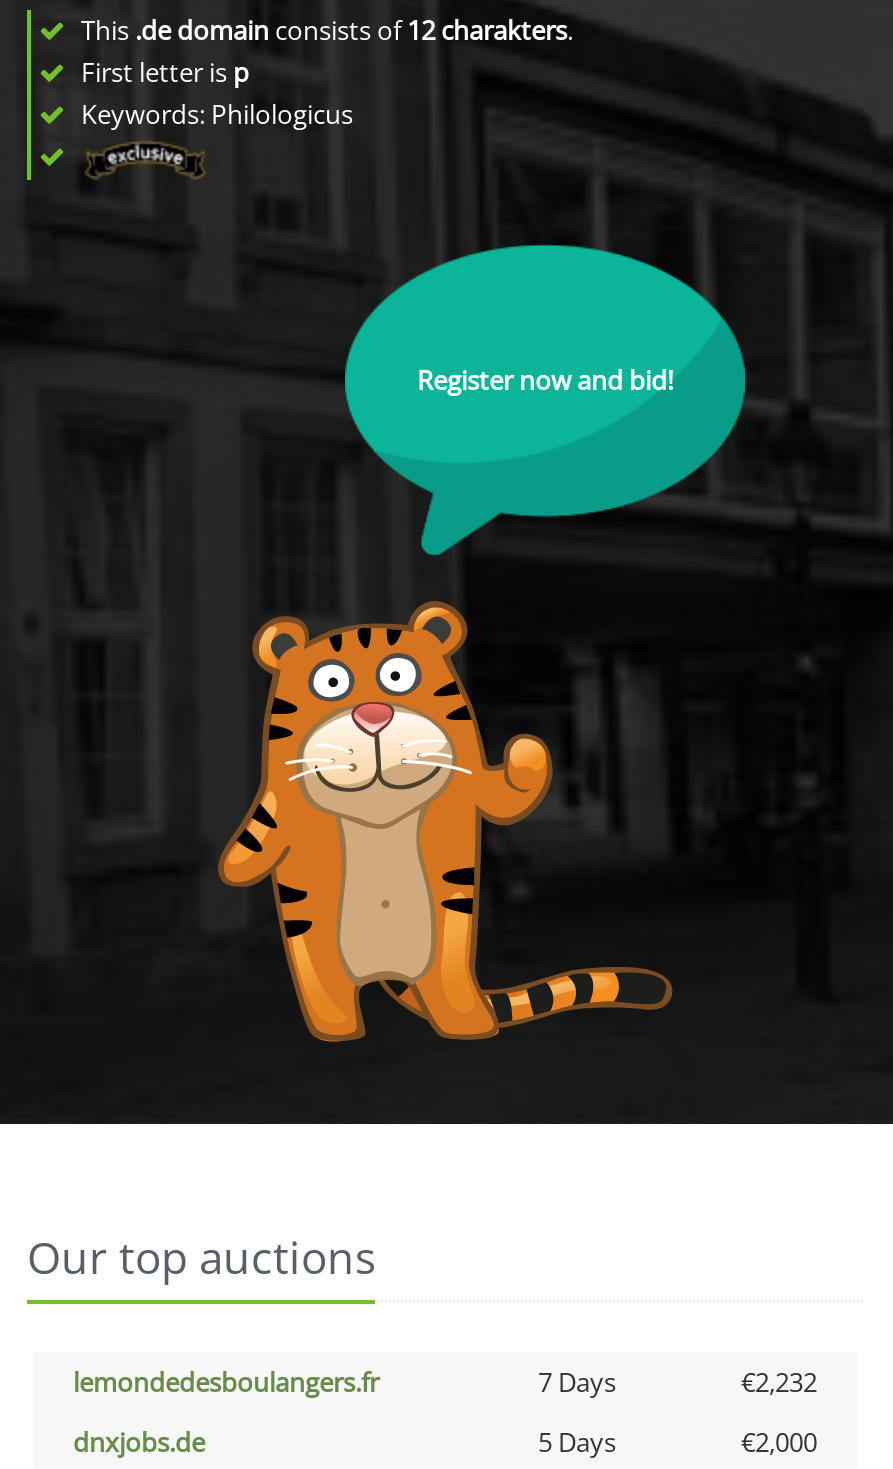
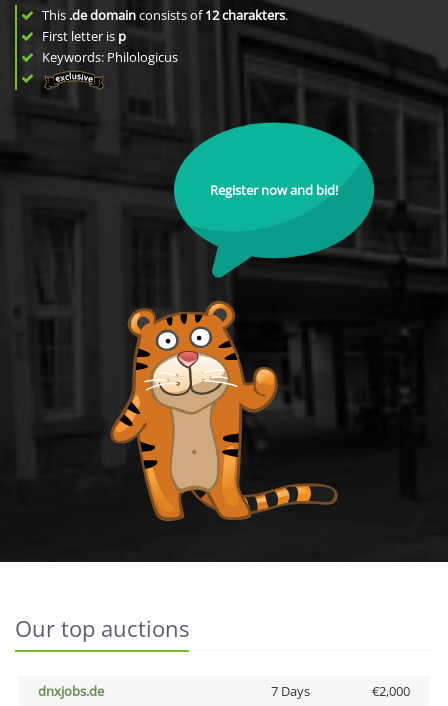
- lemondedesboulangers.fr
- 7 Days
- €2,232

- 5 Days
+ 7 Days
